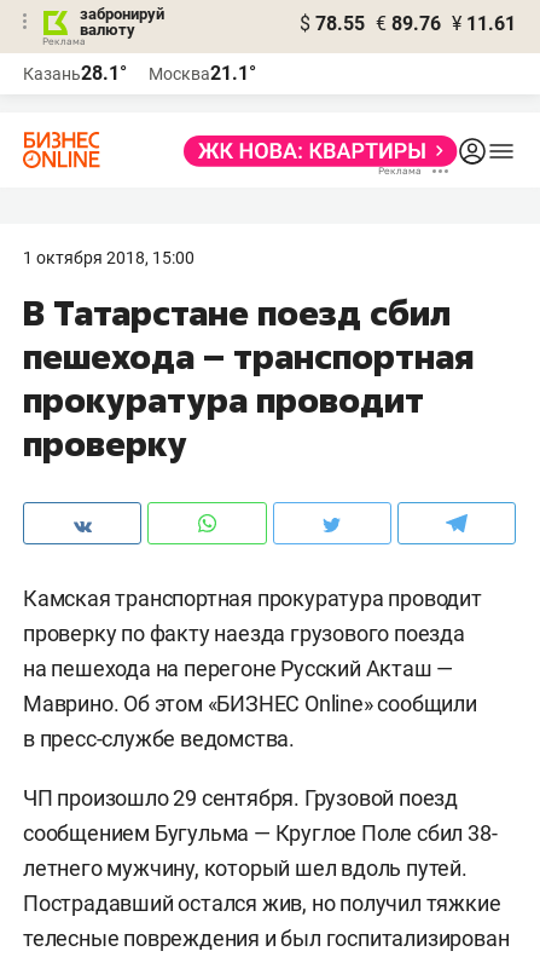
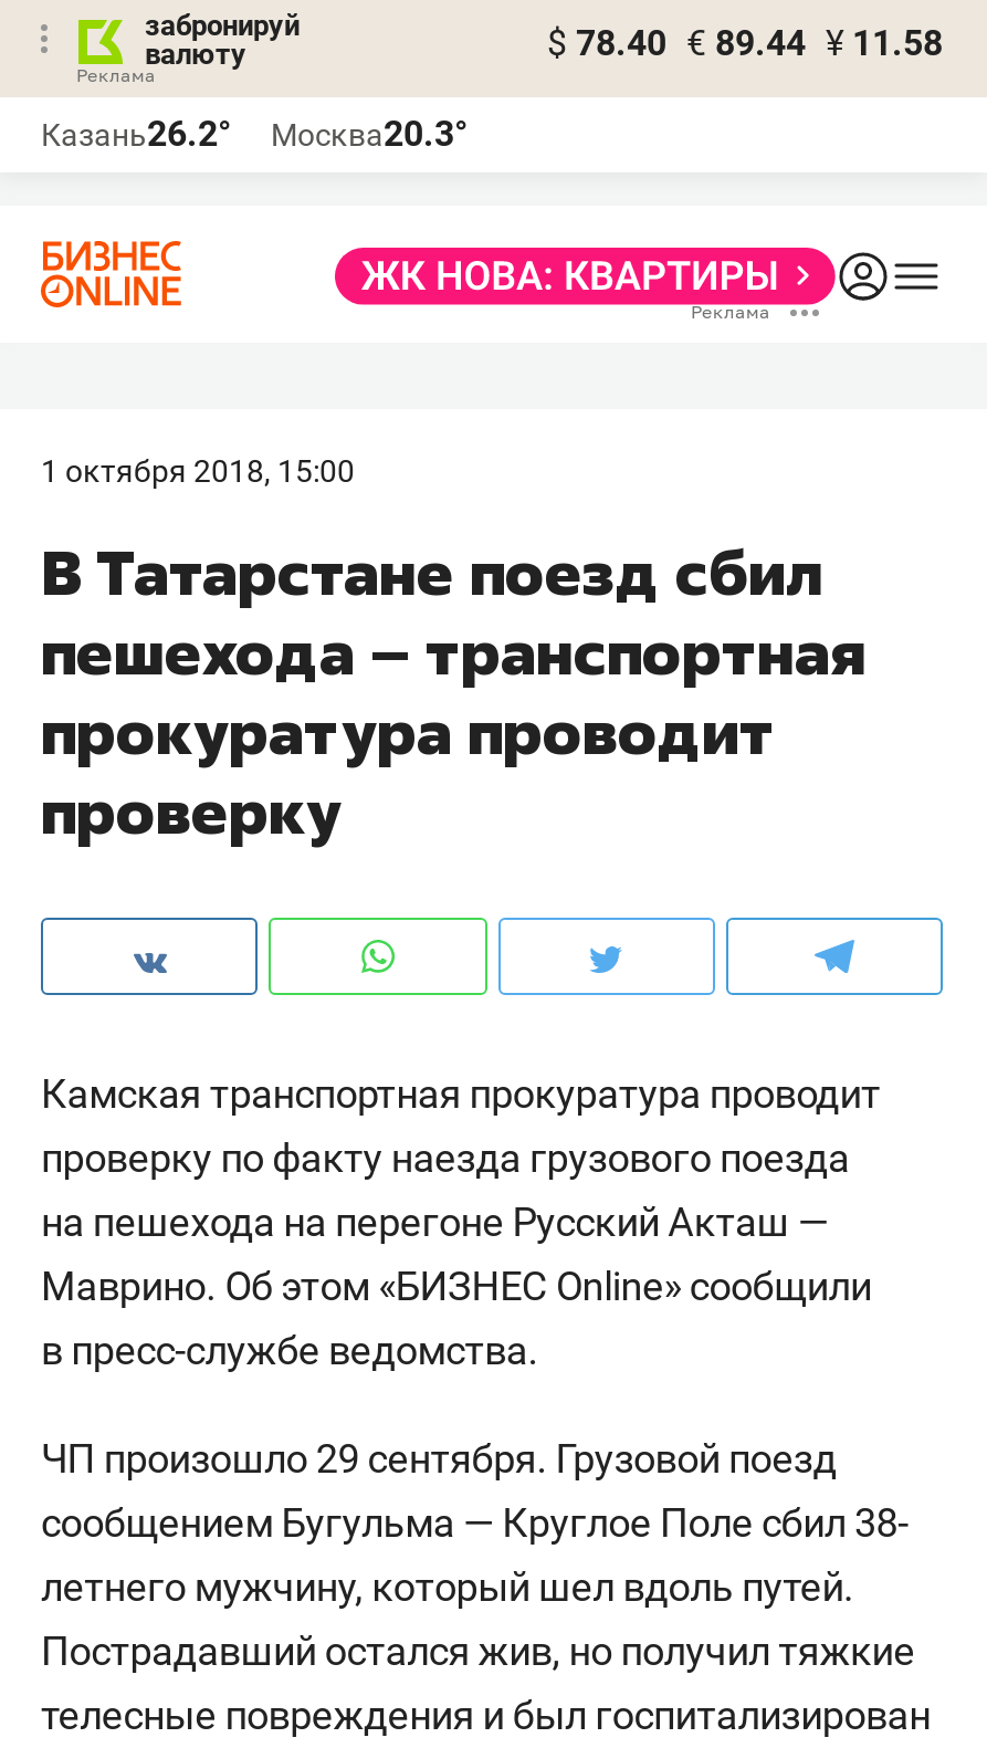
- $ 78.55 € 89.76 ¥ 11.61
+ $ 78.40 € 89.44 ¥ 11.58

- Казань28.1°
+ Казань26.2°

- Москва21.1°
+ Москва20.3°
